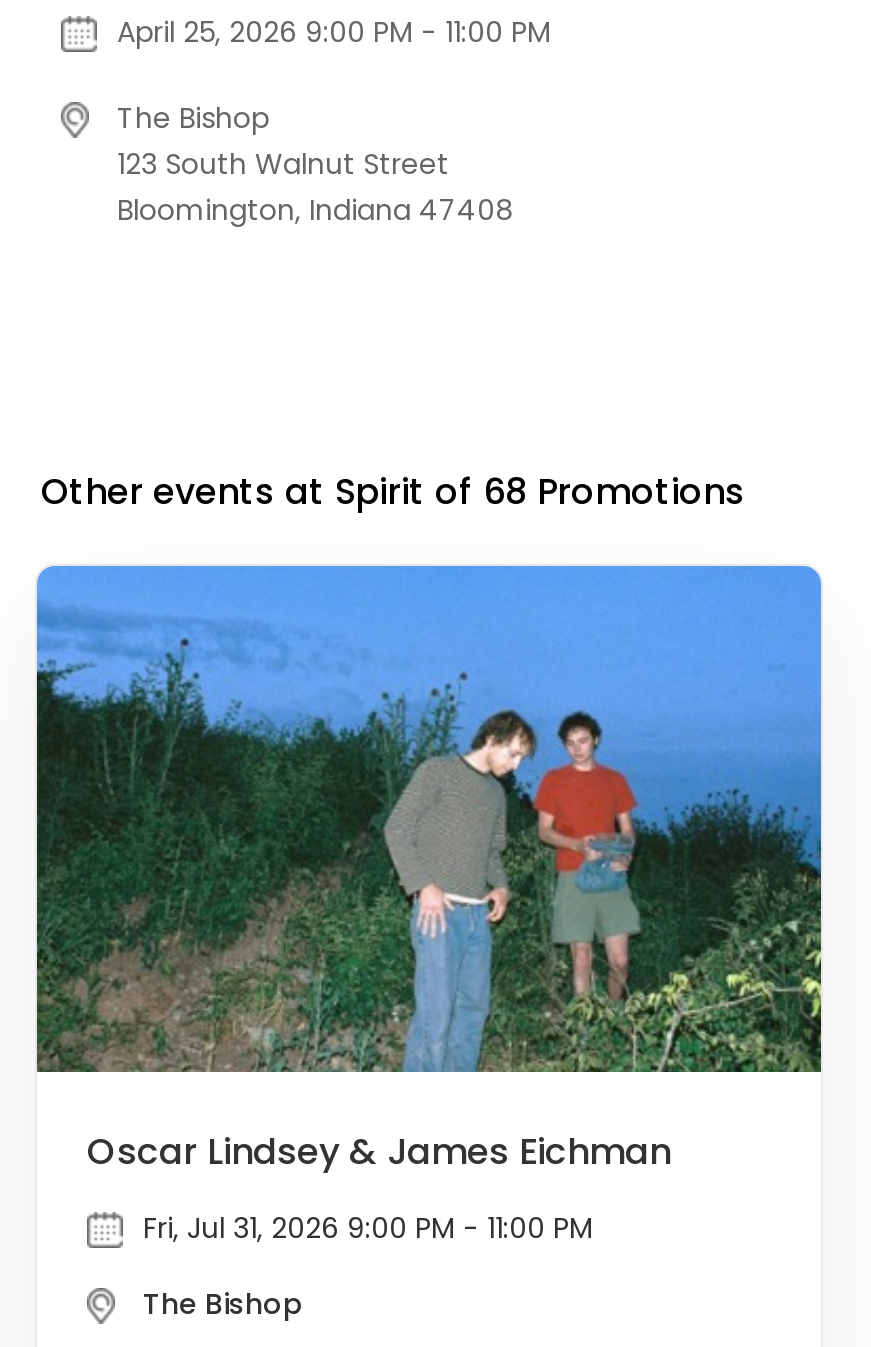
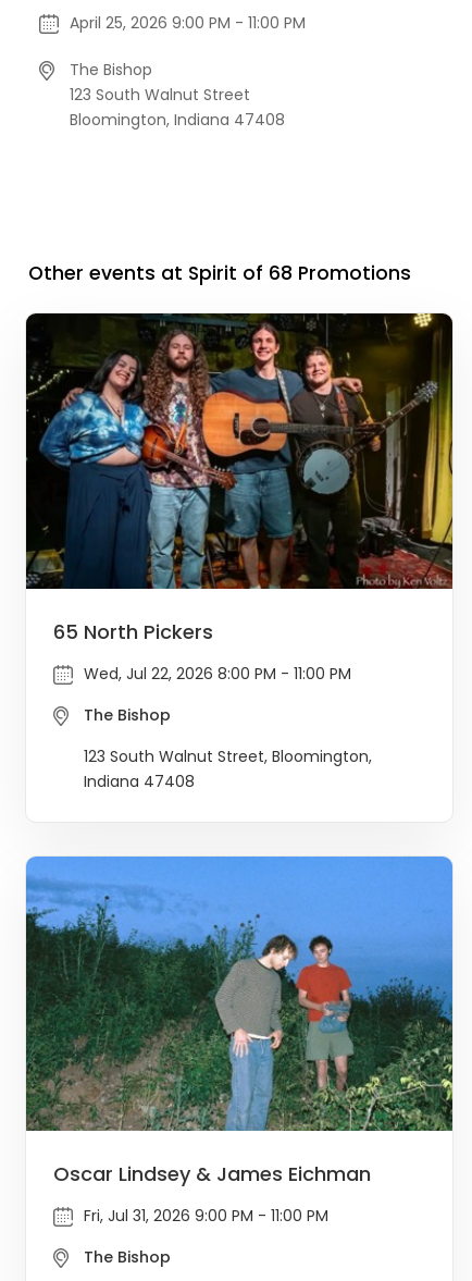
+ [image]
+ 65 North Pickers
+ Wed, Jul 22, 2026 8:00 PM - 11:00 PM
+ The Bishop
+ 123 South Walnut Street, Bloomington,
+ Indiana 47408
